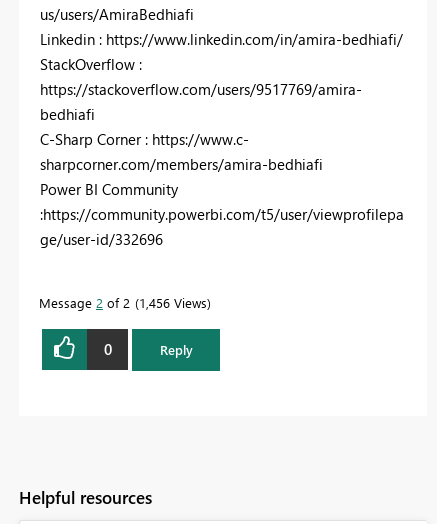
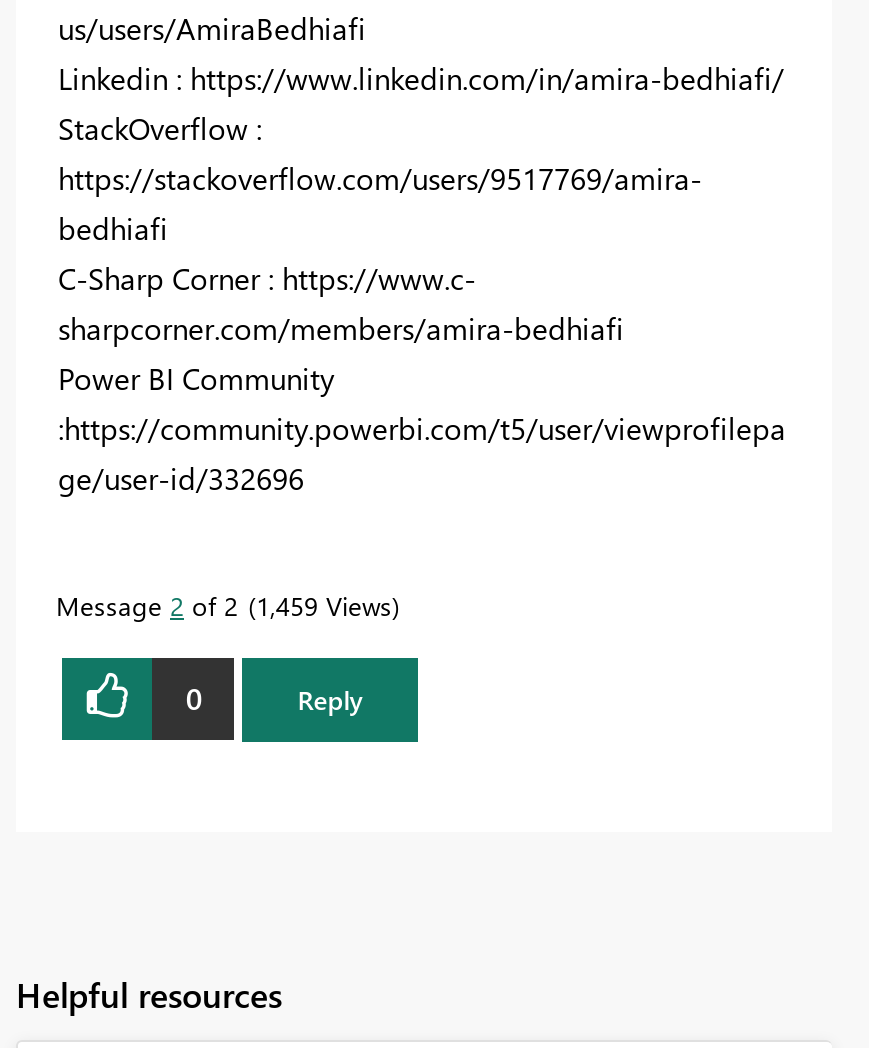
- Message 2 of 2 1,456 Views
+ Message 2 of 2 1,459 Views
